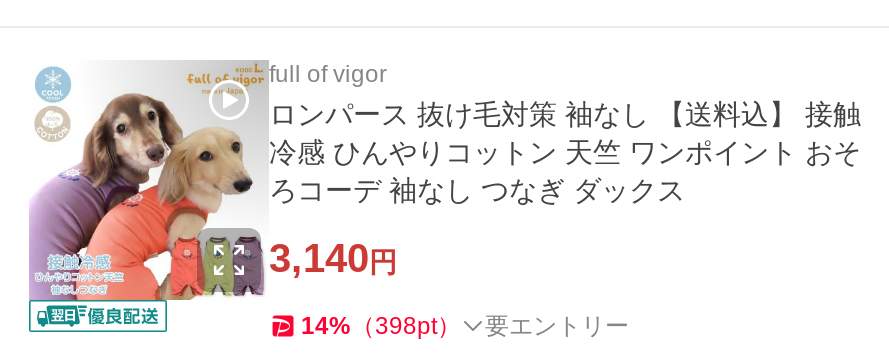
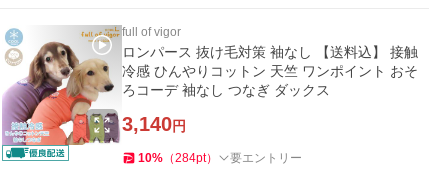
- 14%（398pt） 要エントリー
+ 10%（284pt） 要エントリー
